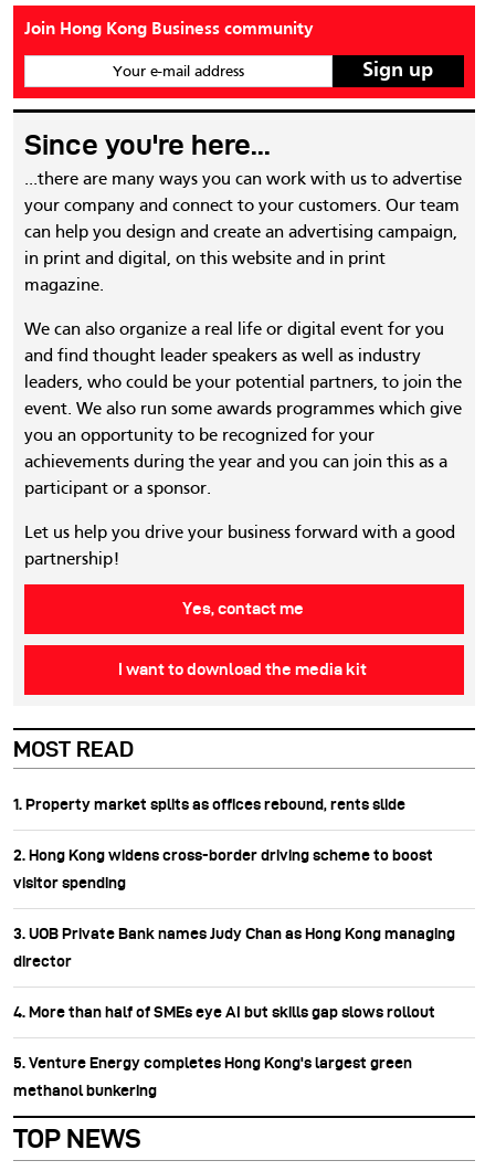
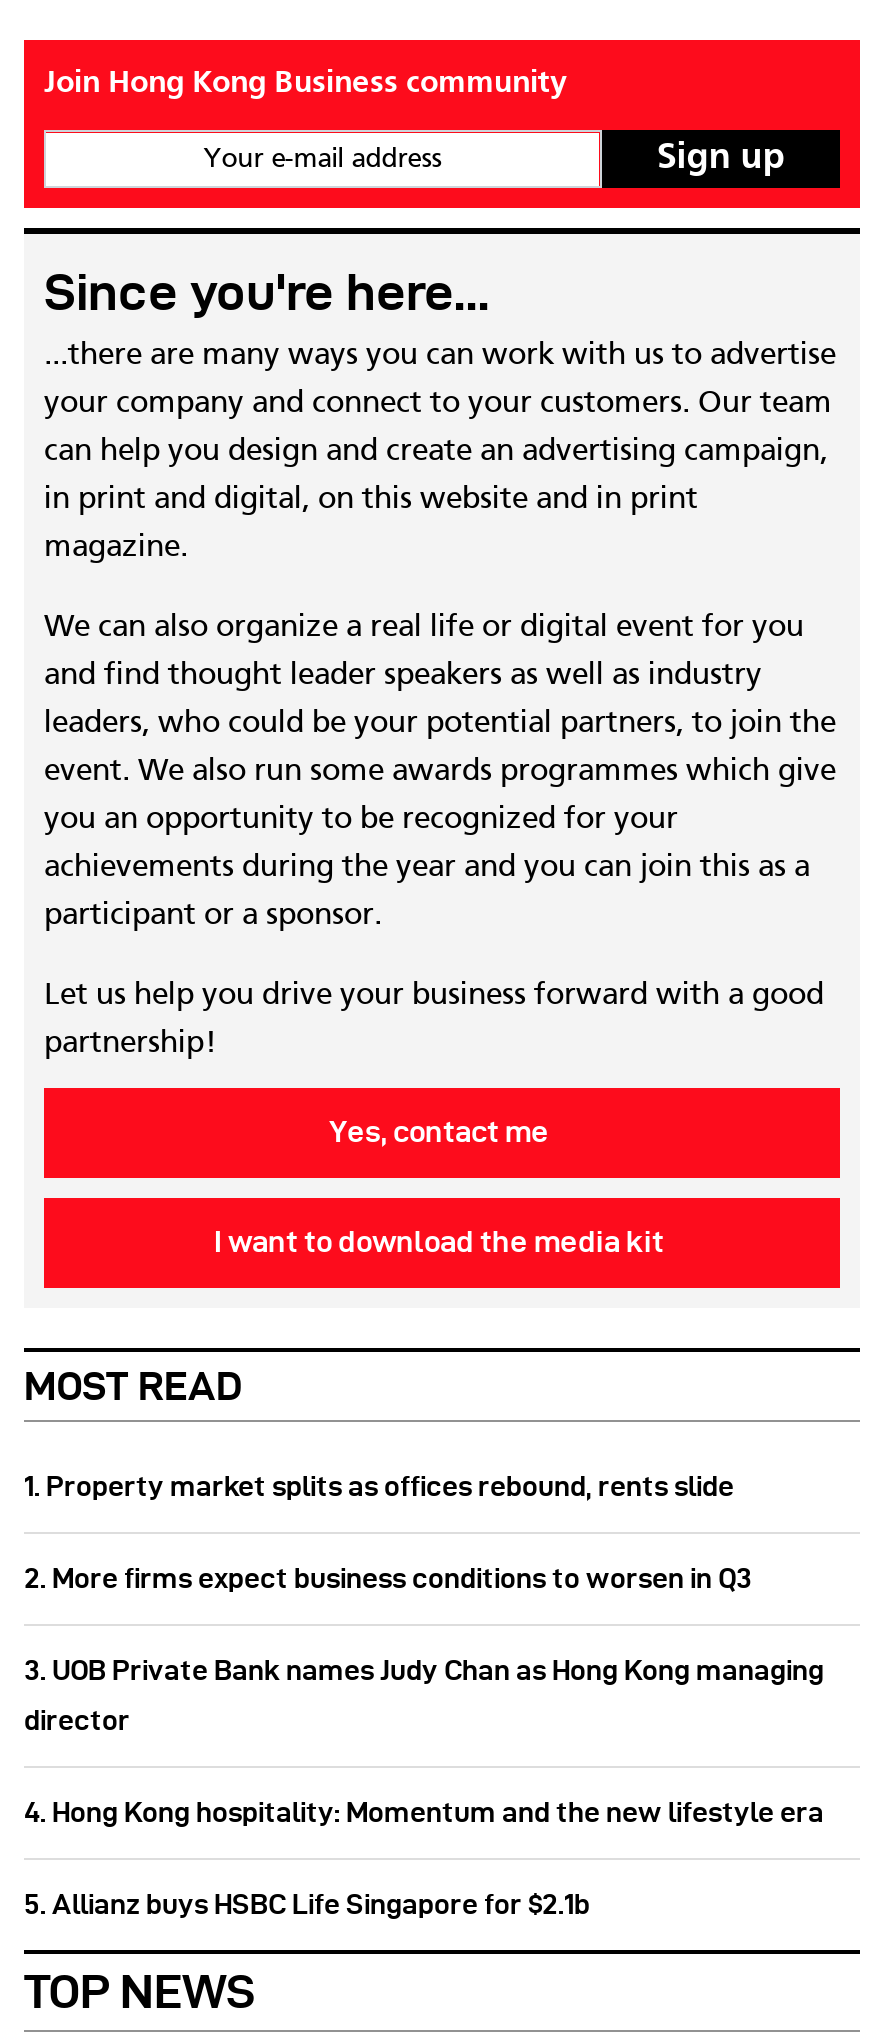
- 2. Hong Kong widens cross-border driving scheme to boost
- visitor spending
+ 2. More firms expect business conditions to worsen in Q3

- 4. More than half of SMEs eye AI but skills gap slows rollout
- 5. Venture Energy completes Hong Kong's largest green
- methanol bunkering
+ 4. Hong Kong hospitality: Momentum and the new lifestyle era
+ 5. Allianz buys HSBC Life Singapore for $2.1b
